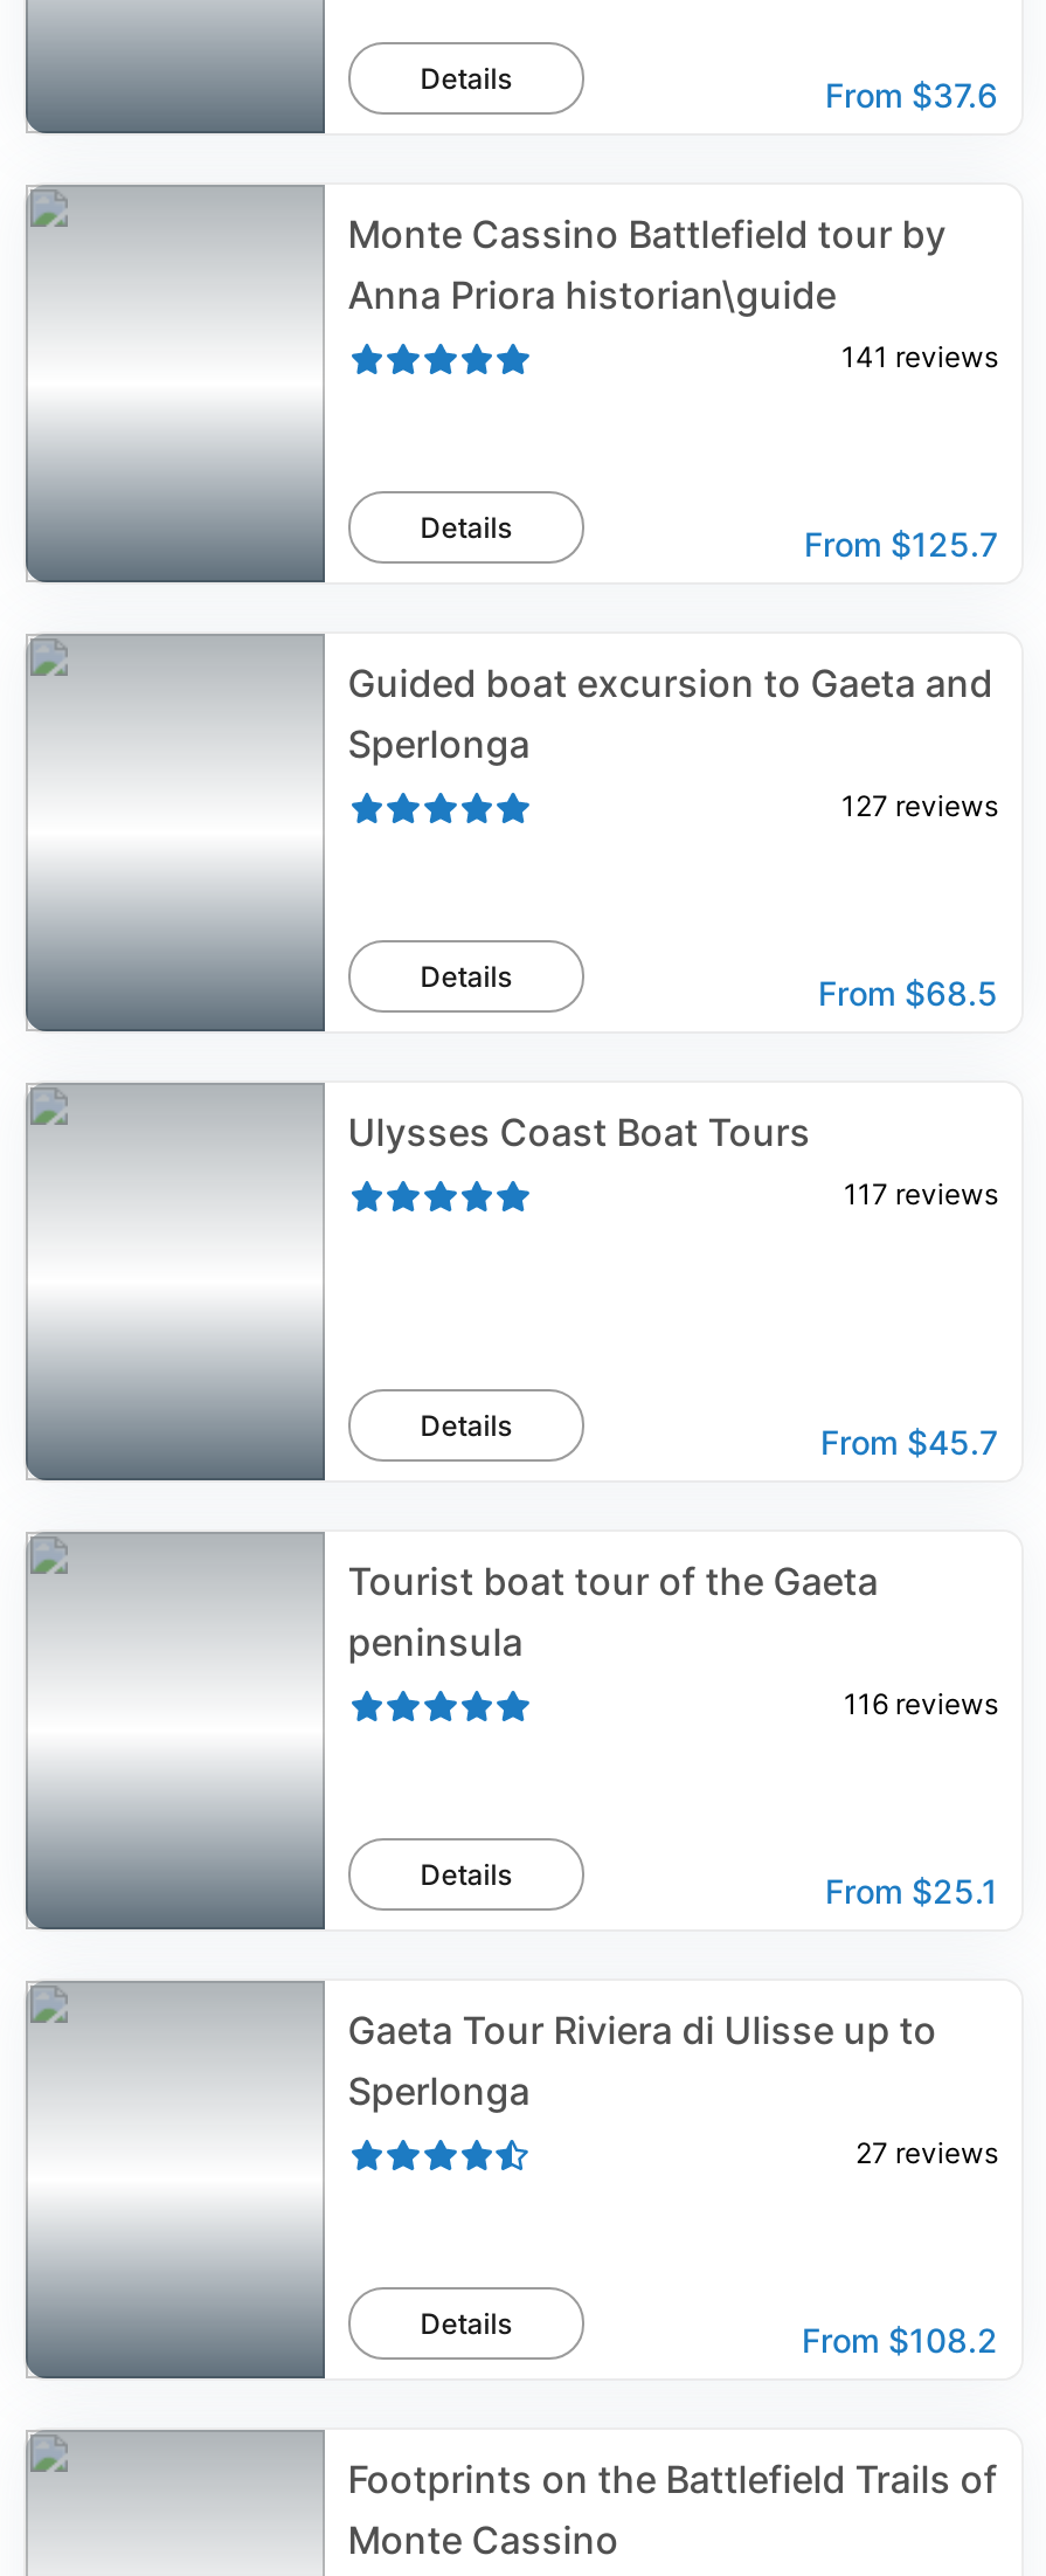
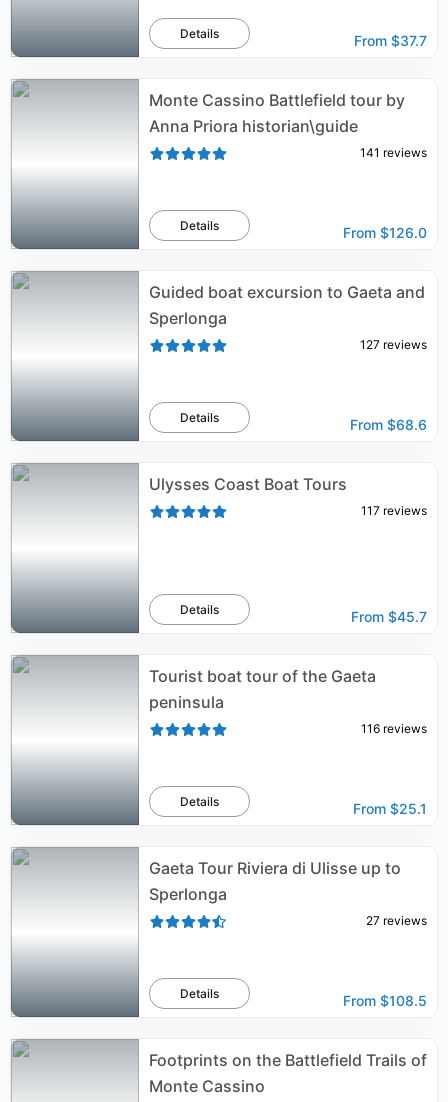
- From $37.6
+ From $37.7

- From $125.7
+ From $126.0

- From $68.5
+ From $68.6

- From $108.2
+ From $108.5
